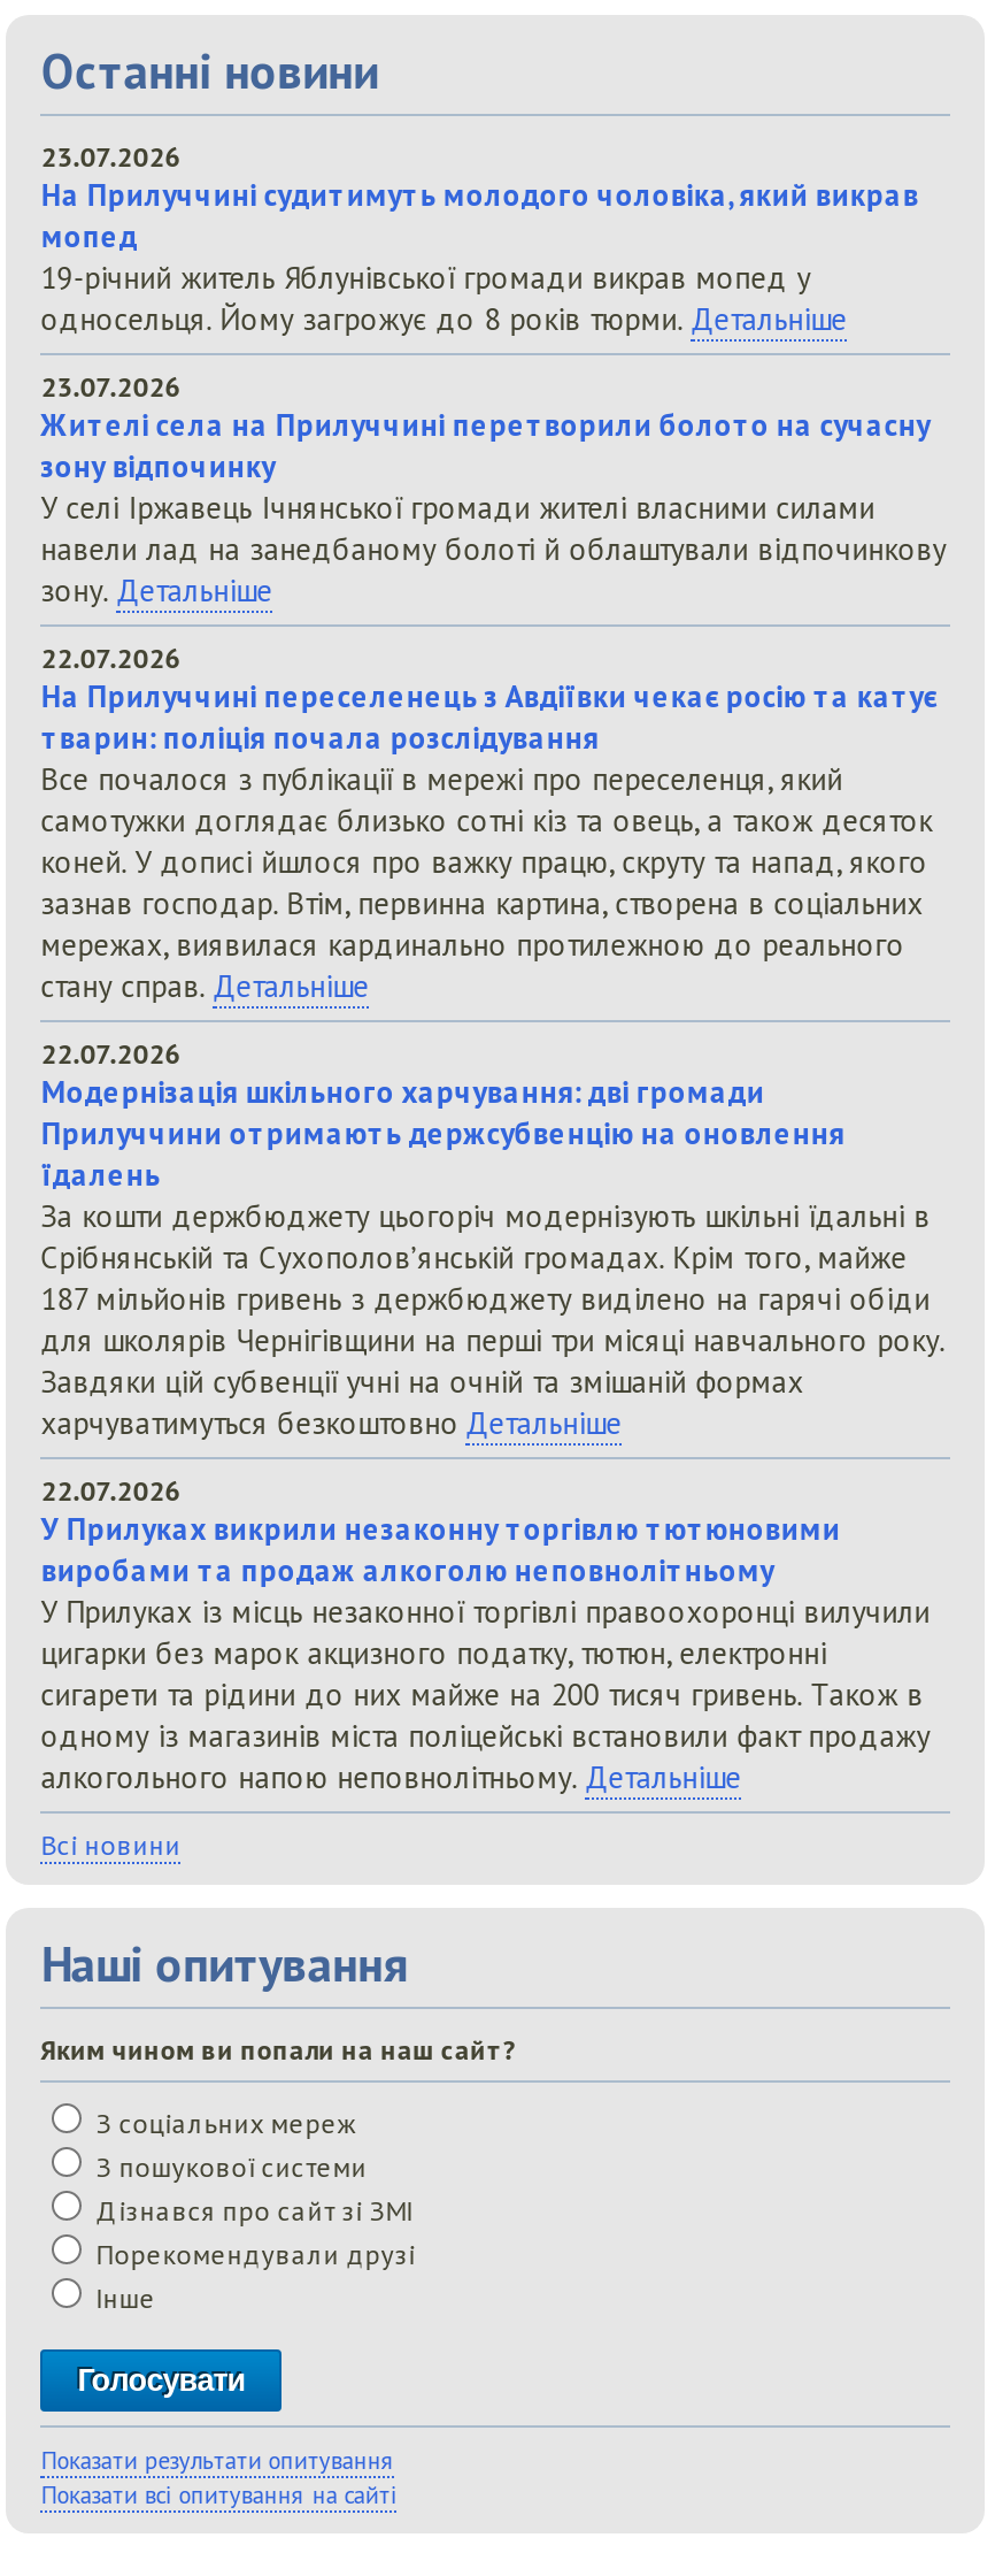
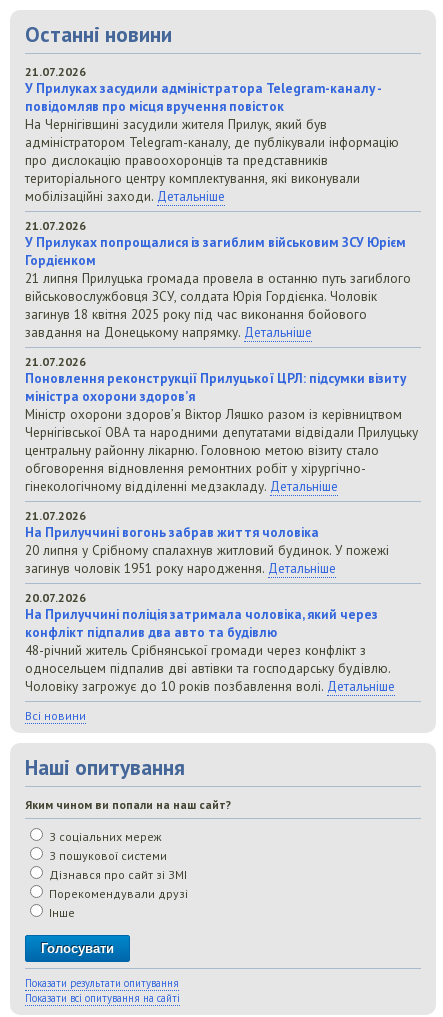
- 23.07.2026
- На Прилуччині судитимуть молодого чоловіка, який викрав
- мопед
- 19-річний житель Яблунівської громади викрав мопед у
- односельця. Йому загрожує до 8 років тюрми. Детальніше
+ 21.07.2026
+ У Прилуках засудили адміністратора Telegram-каналу -
+ повідомляв про місця вручення повісток
+ На Чернігівщині засудили жителя Прилук, який був
+ адміністратором Telegram-каналу, де публікували інформацію
+ про дислокацію правоохоронців та представників
+ територіального центру комплектування, які виконували
+ мобілізаційні заходи. Детальніше

- 23.07.2026
- Жителі села на Прилуччині перетворили болото на сучасну
- зону відпочинку
- У селі Іржавець Ічнянської громади жителі власними силами
- навели лад на занедбаному болоті й облаштували відпочинкову
- зону. Детальніше
+ 21.07.2026
+ У Прилуках попрощалися із загиблим військовим ЗСУ Юрієм
+ Гордієнком
+ 21 липня Прилуцька громада провела в останню путь загиблого
+ військовослужбовця ЗСУ, солдата Юрія Гордієнка. Чоловік
+ загинув 18 квітня 2025 року під час виконання бойового
+ завдання на Донецькому напрямку. Детальніше

- 22.07.2026
- На Прилуччині переселенець з Авдіївки чекає росію та катує
- тварин: поліція почала розслідування
- Все почалося з публікації в мережі про переселенця, який
- самотужки доглядає близько сотні кіз та овець, а також десяток
- коней. У дописі йшлося про важку працю, скруту та напад, якого
- зазнав господар. Втім, первинна картина, створена в соціальних
- мережах, виявилася кардинально протилежною до реального
- стану справ. Детальніше
+ 21.07.2026
+ Поновлення реконструкції Прилуцької ЦРЛ: підсумки візиту
+ міністра охорони здоров’я
+ Міністр охорони здоров’я Віктор Ляшко разом із керівництвом
+ Чернігівської ОВА та народними депутатами відвідали Прилуцьку
+ центральну районну лікарню. Головною метою візиту стало
+ обговорення відновлення ремонтних робіт у хірургічно-
+ гінекологічному відділенні медзакладу. Детальніше

- 22.07.2026
- Модернізація шкільного харчування: дві громади
- Прилуччини отримають держсубвенцію на оновлення
- їдалень
- За кошти держбюджету цьогоріч модернізують шкільні їдальні в
- Срібнянській та Сухополов’янській громадах. Крім того, майже
- 187 мільйонів гривень з держбюджету виділено на гарячі обіди
- для школярів Чернігівщини на перші три місяці навчального року.
- Завдяки цій субвенції учні на очній та змішаній формах
- харчуватимуться безкоштовно Детальніше
+ 21.07.2026
+ На Прилуччині вогонь забрав життя чоловіка
+ 20 липня у Срібному спалахнув житловий будинок. У пожежі
+ загинув чоловік 1951 року народження. Детальніше

- 22.07.2026
- У Прилуках викрили незаконну торгівлю тютюновими
- виробами та продаж алкоголю неповнолітньому
- У Прилуках із місць незаконної торгівлі правоохоронці вилучили
- цигарки без марок акцизного податку, тютюн, електронні
- сигарети та рідини до них майже на 200 тисяч гривень. Також в
- одному із магазинів міста поліцейські встановили факт продажу
- алкогольного напою неповнолітньому. Детальніше
+ 20.07.2026
+ На Прилуччині поліція затримала чоловіка, який через
+ конфлікт підпалив два авто та будівлю
+ 48-річний житель Срібнянської громади через конфлікт з
+ односельцем підпалив дві автівки та господарську будівлю.
+ Чоловіку загрожує до 10 років позбавлення волі. Детальніше
